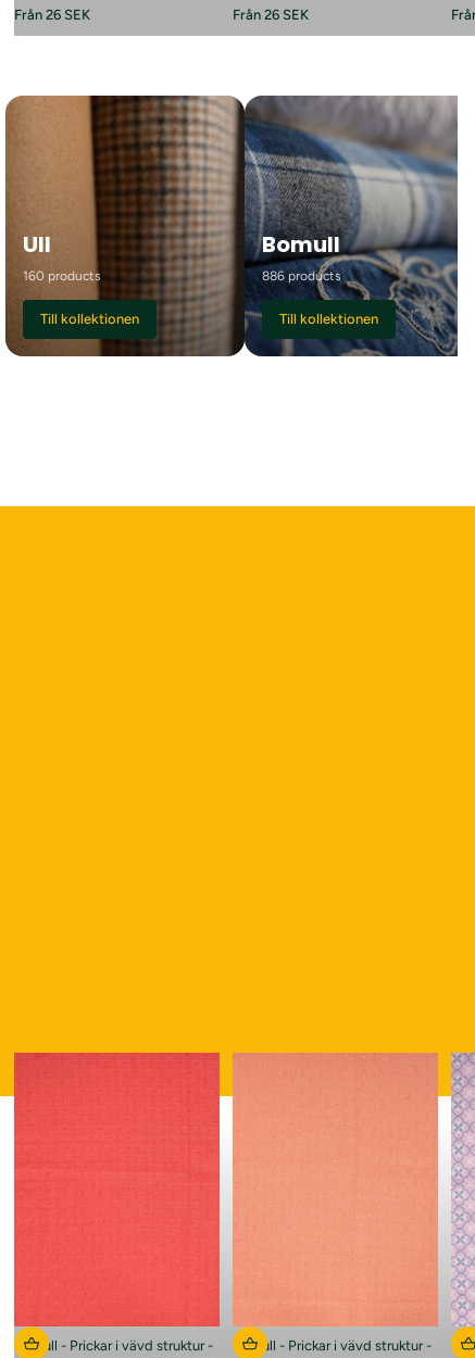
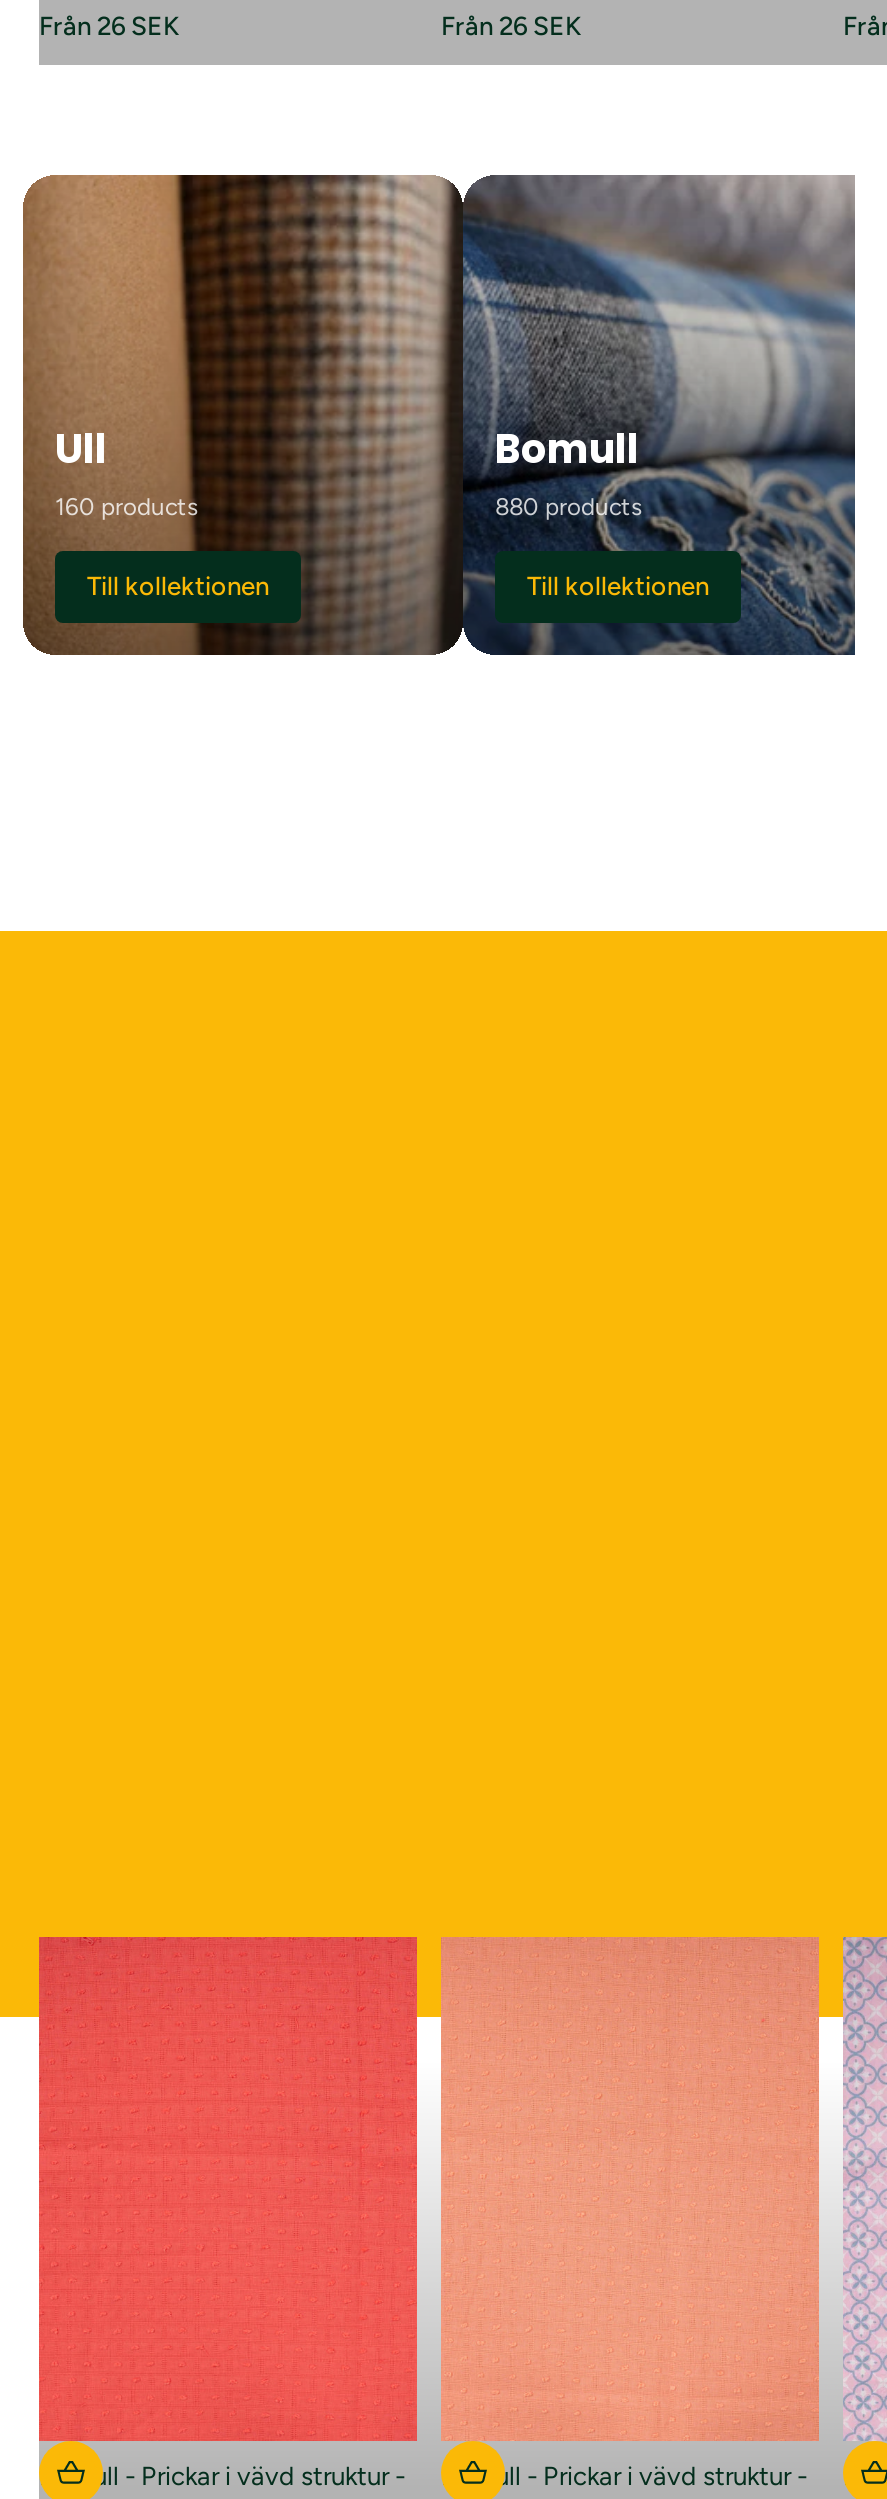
- 886 products
+ 880 products
